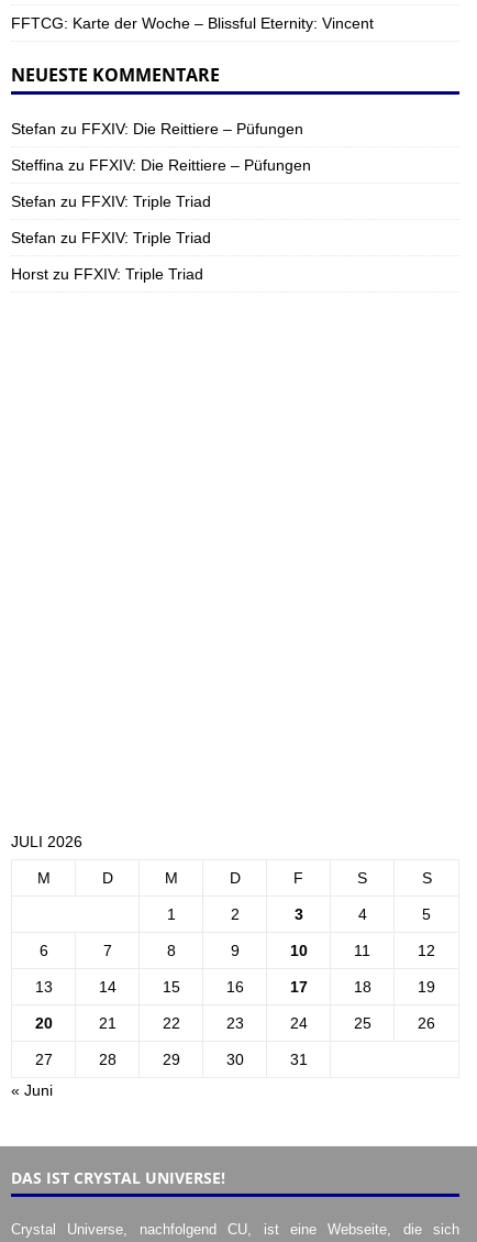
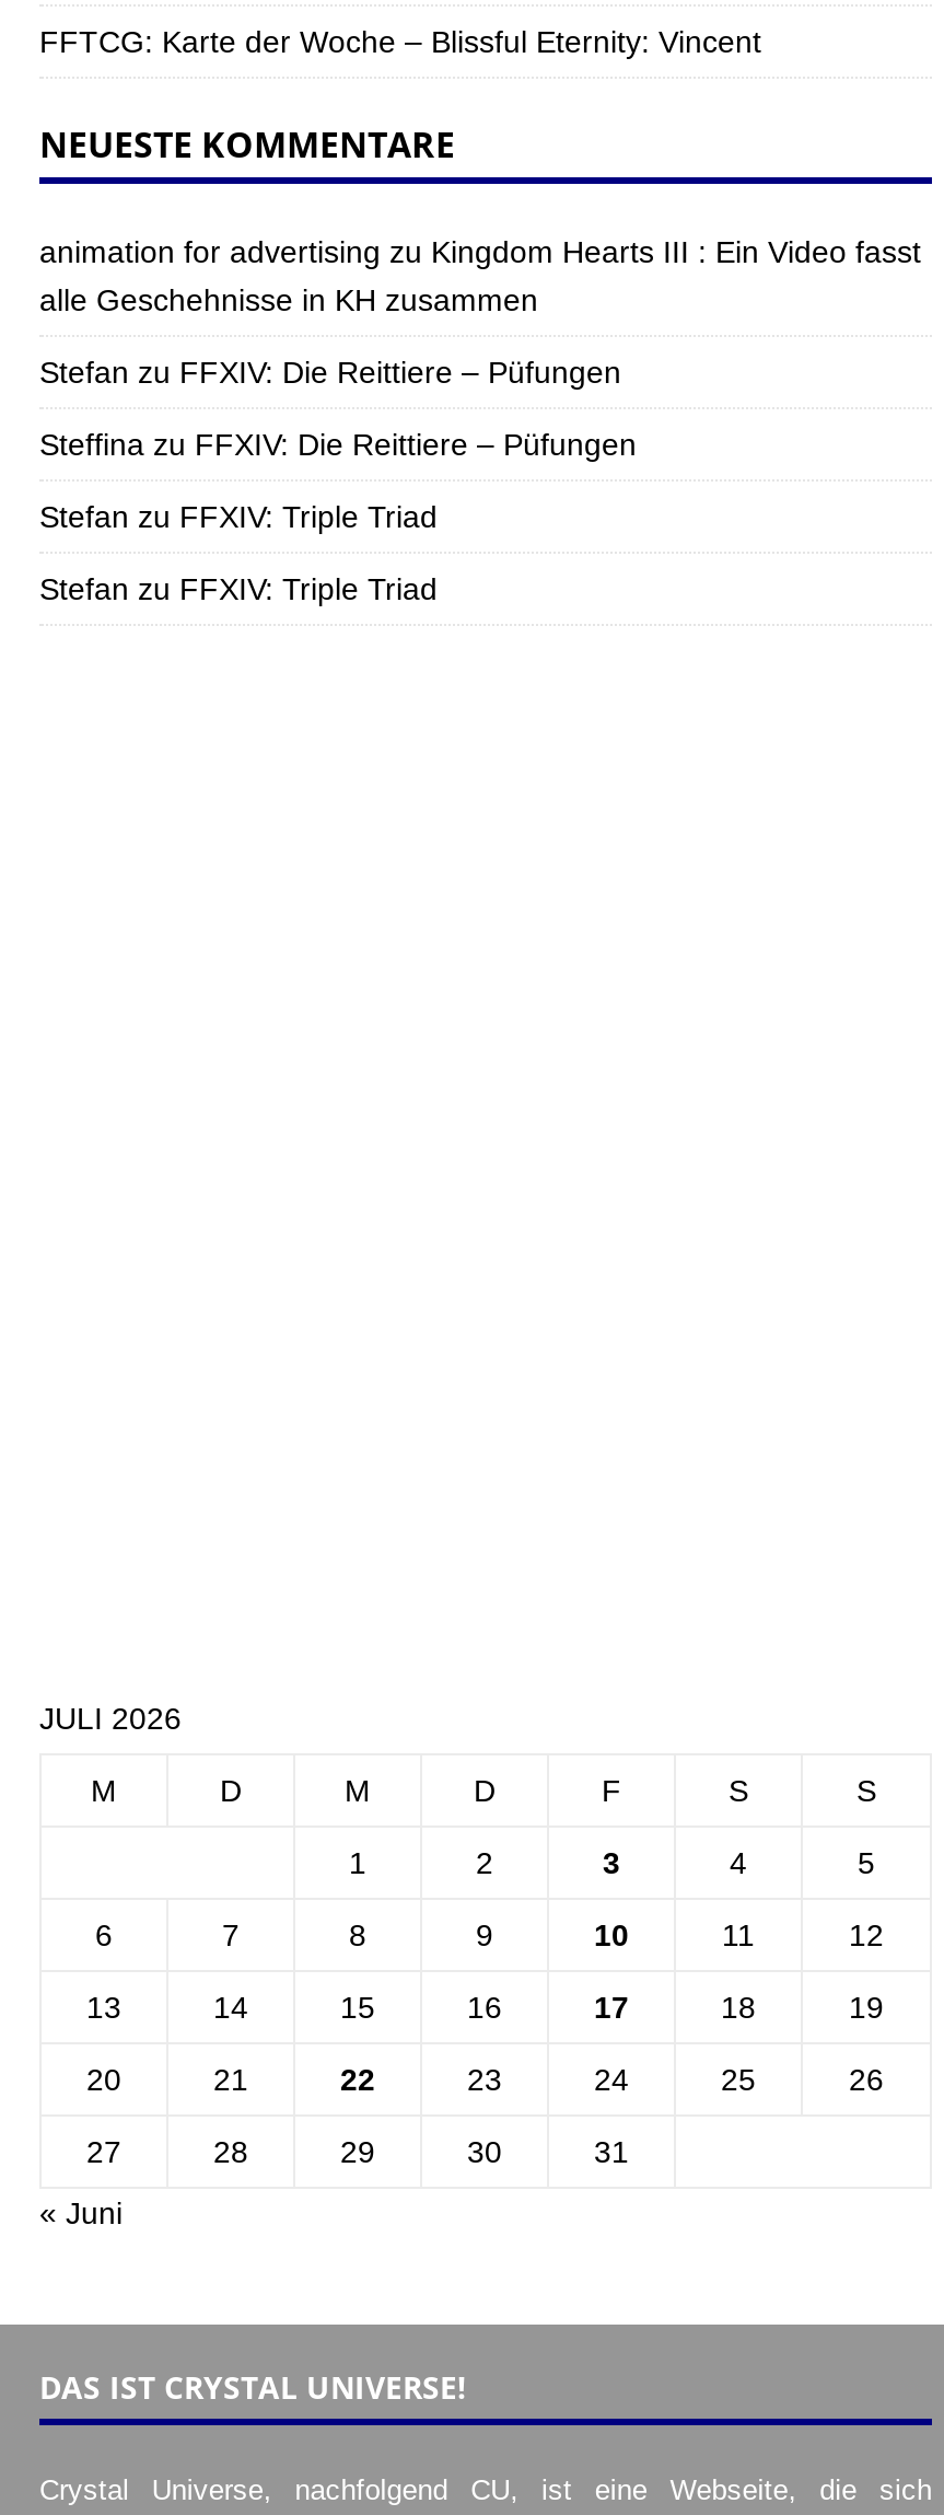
+ animation for advertising zu Kingdom Hearts III : Ein Video fasst
+ alle Geschehnisse in KH zusammen

moved down: Stefan zu FFXIV: Die Reittiere – Püfungen | Steffina zu FFXIV: Die Reittiere – Püfungen | Stefan zu FFXIV: Triple Triad | Stefan zu FFXIV: Triple Triad

- Horst zu FFXIV: Triple Triad
